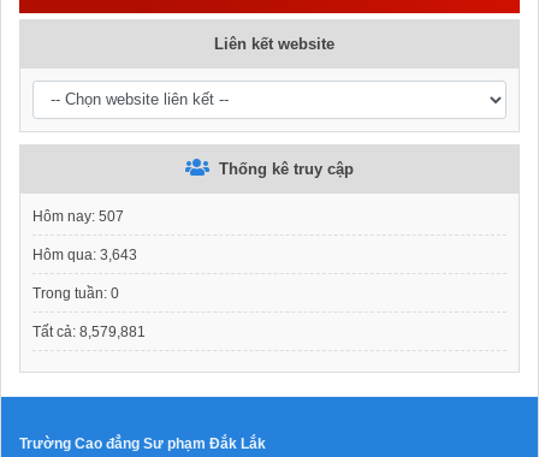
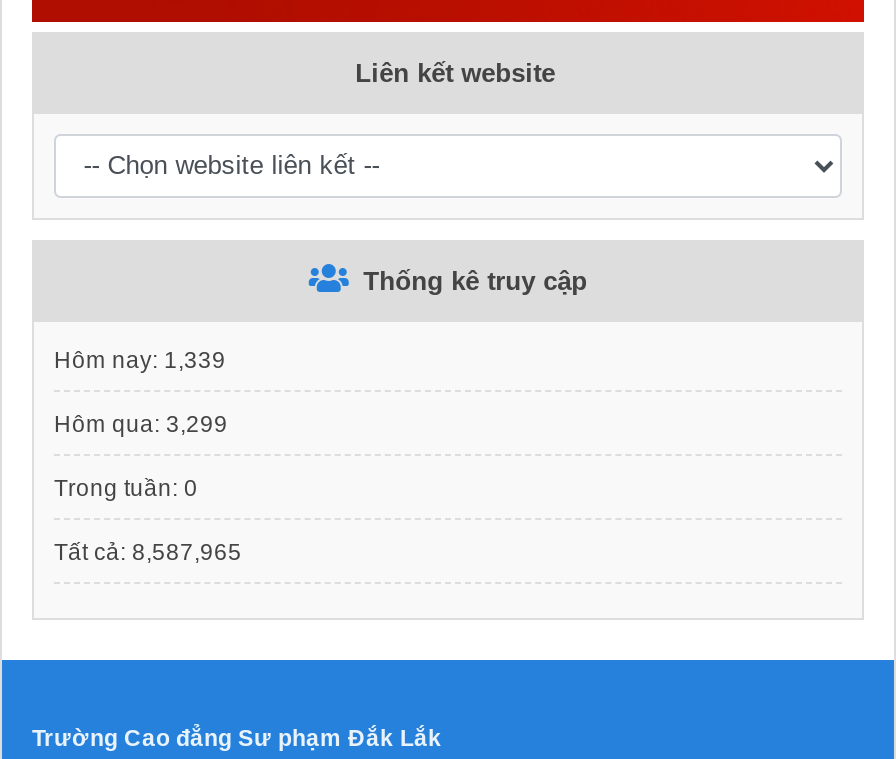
- Hôm nay: 507
+ Hôm nay: 1,339

- Hôm qua: 3,643
+ Hôm qua: 3,299

- Tất cả: 8,579,881
+ Tất cả: 8,587,965
